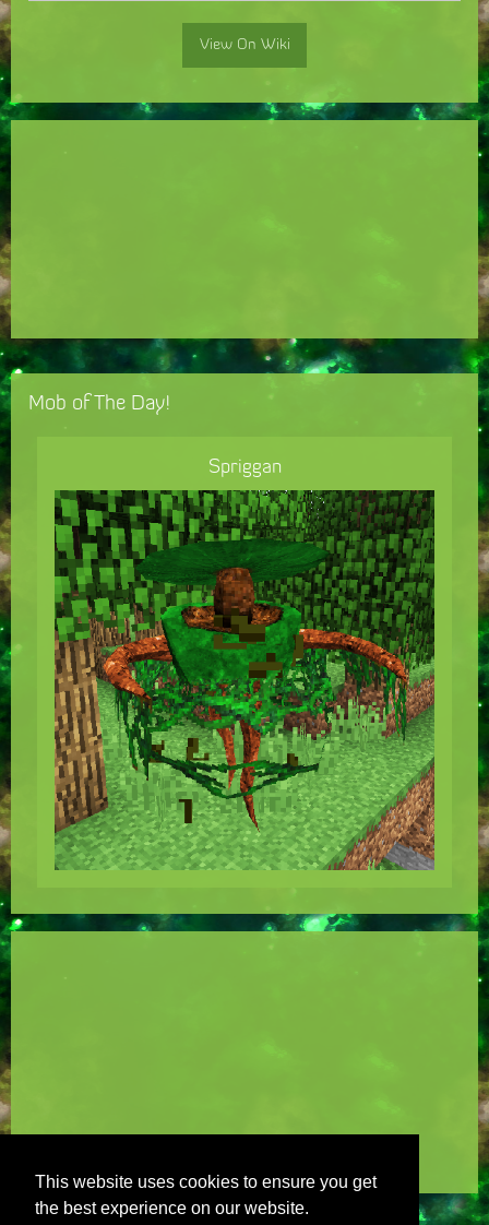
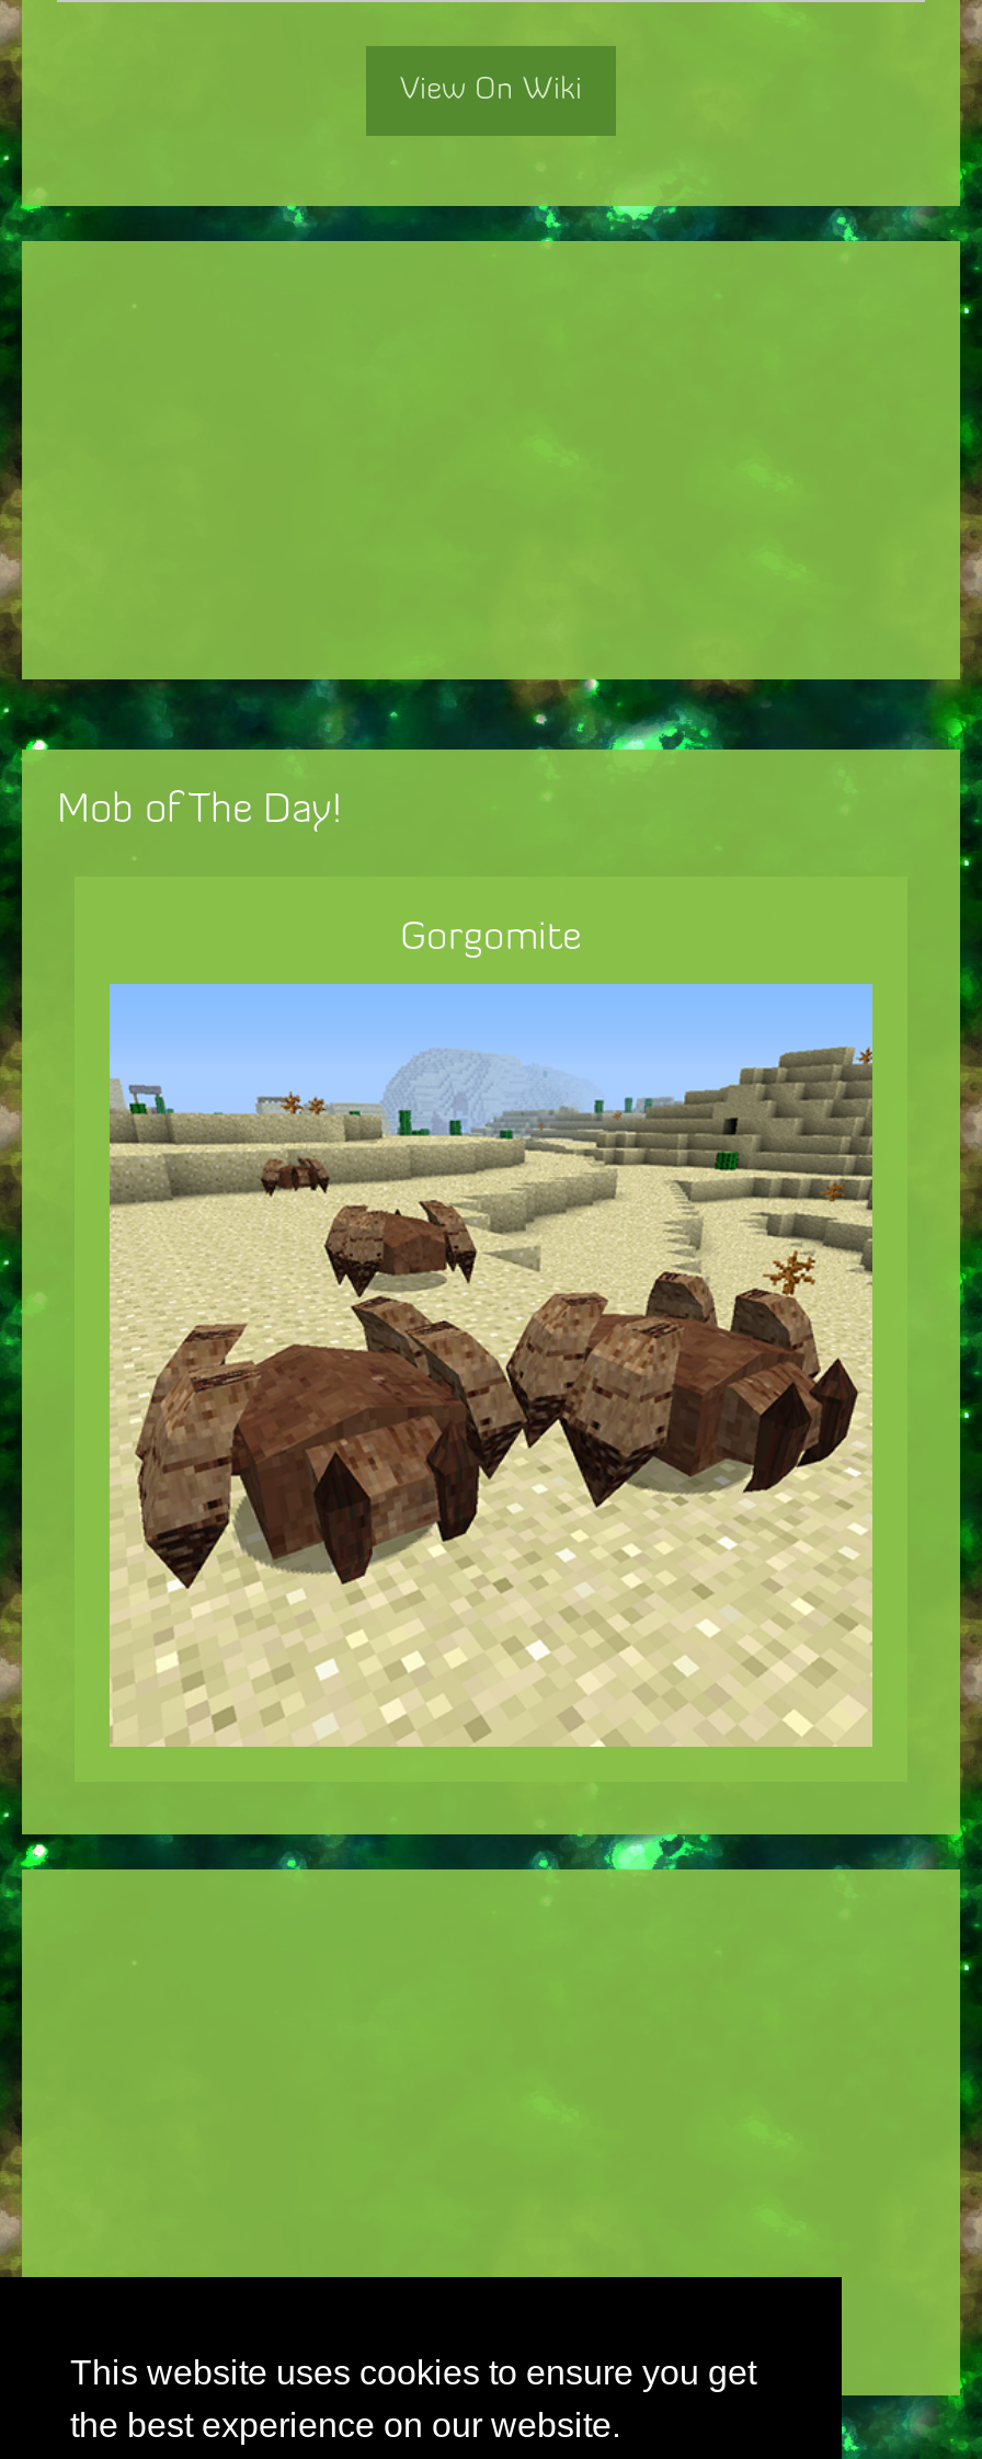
- Spriggan
+ Gorgomite

- [image]
+ [image]
